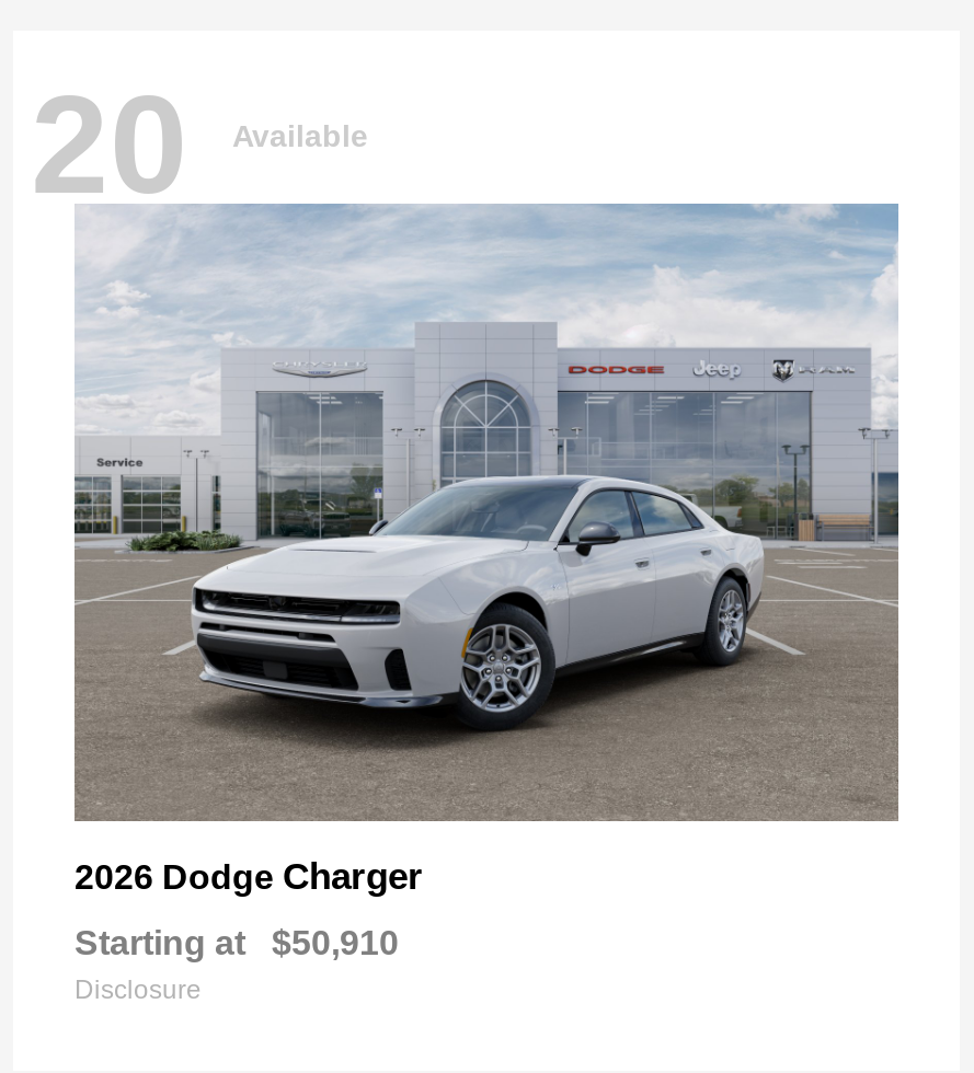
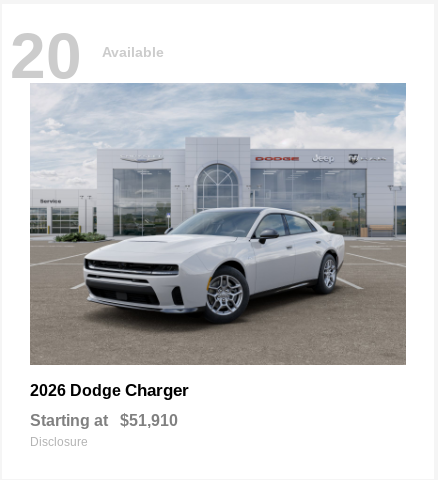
- Starting at $50,910
+ Starting at $51,910
